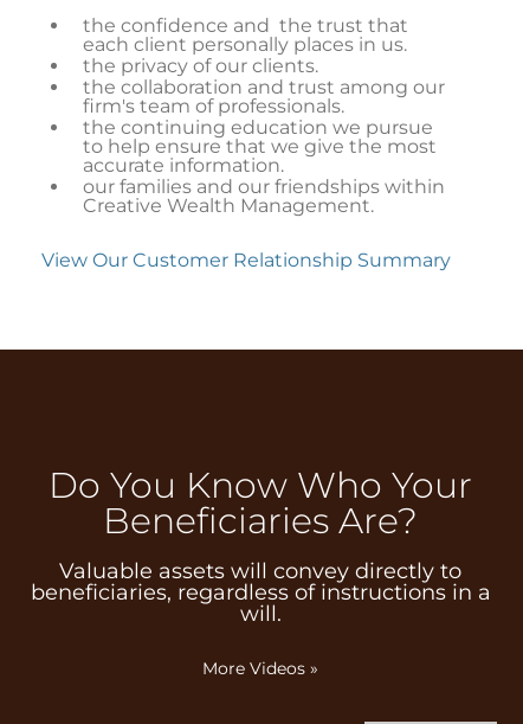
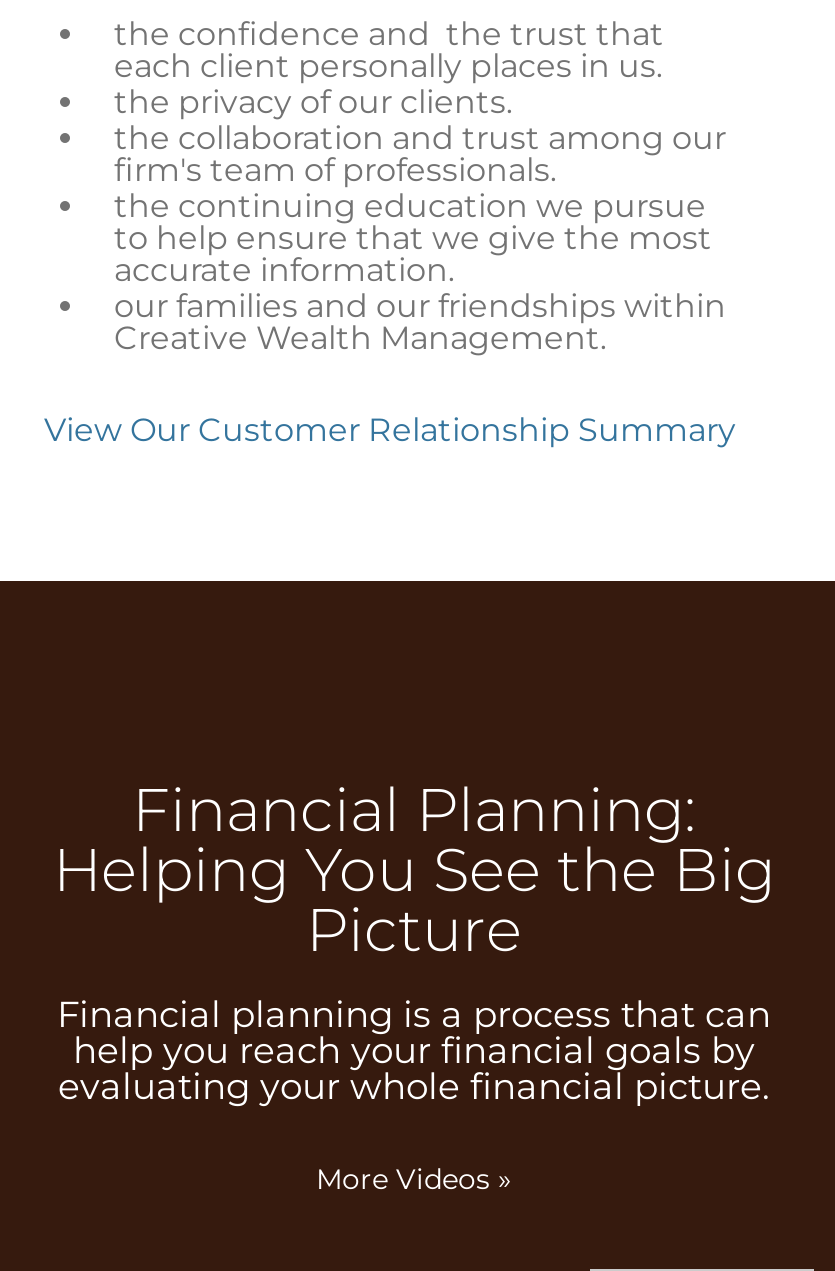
- Do You Know Who Your
- Beneficiaries Are?
- Valuable assets will convey directly to
- beneficiaries, regardless of instructions in a
- will.
+ Financial Planning:
+ Helping You See the Big
+ Picture
+ Financial planning is a process that can
+ help you reach your financial goals by
+ evaluating your whole financial picture.
